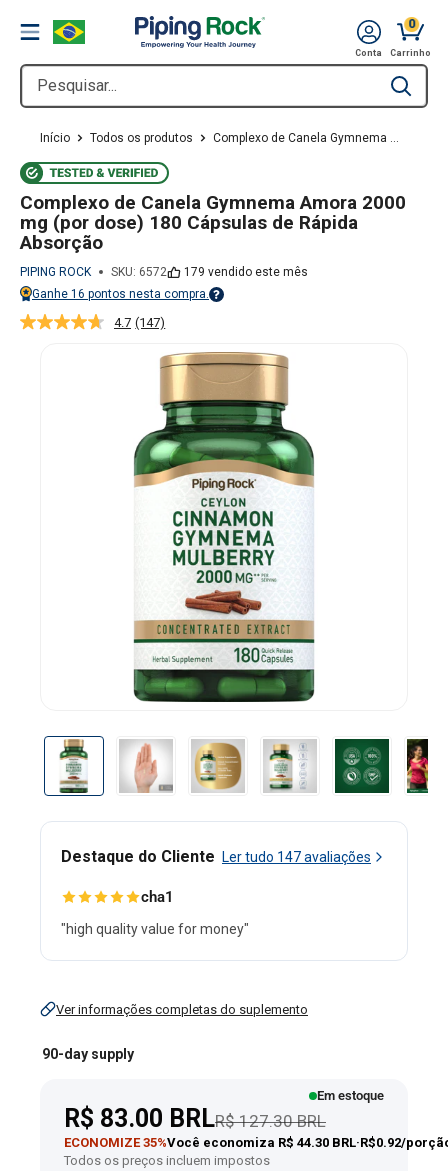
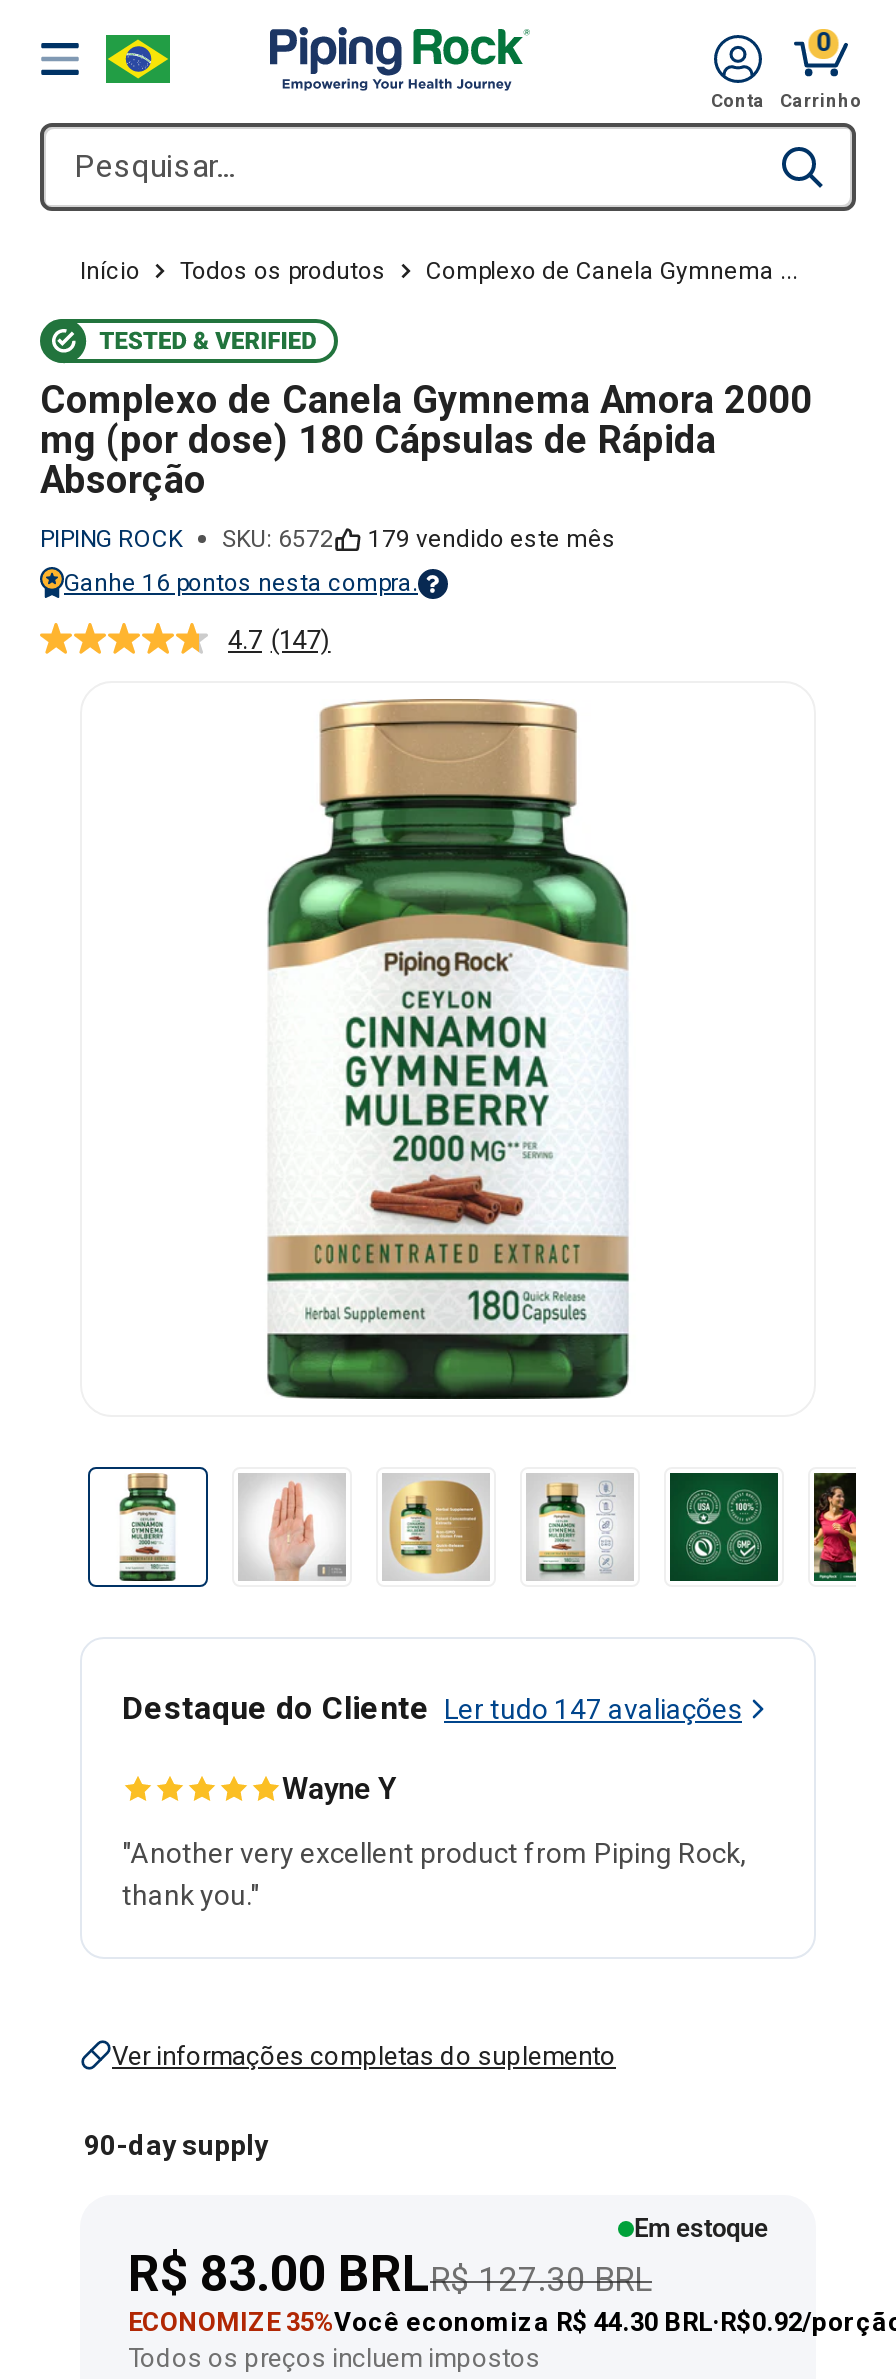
- cha1
+ Wayne Y

- "high quality value for money"
+ "Another very excellent product from Piping Rock,
+ thank you."
